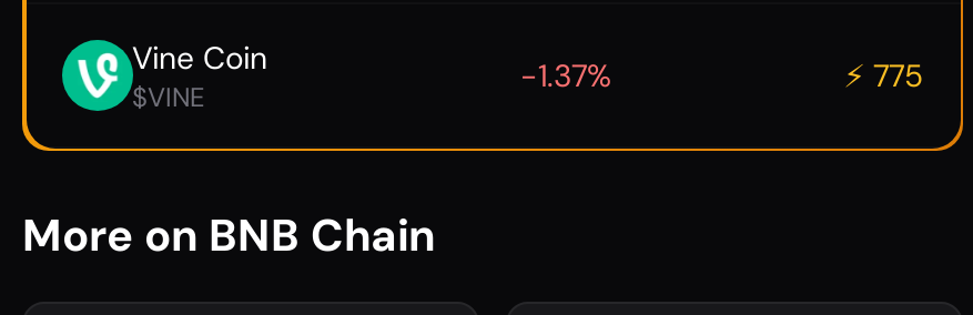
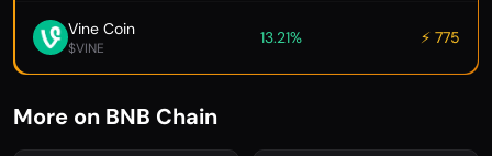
- -1.37%
+ 13.21%
